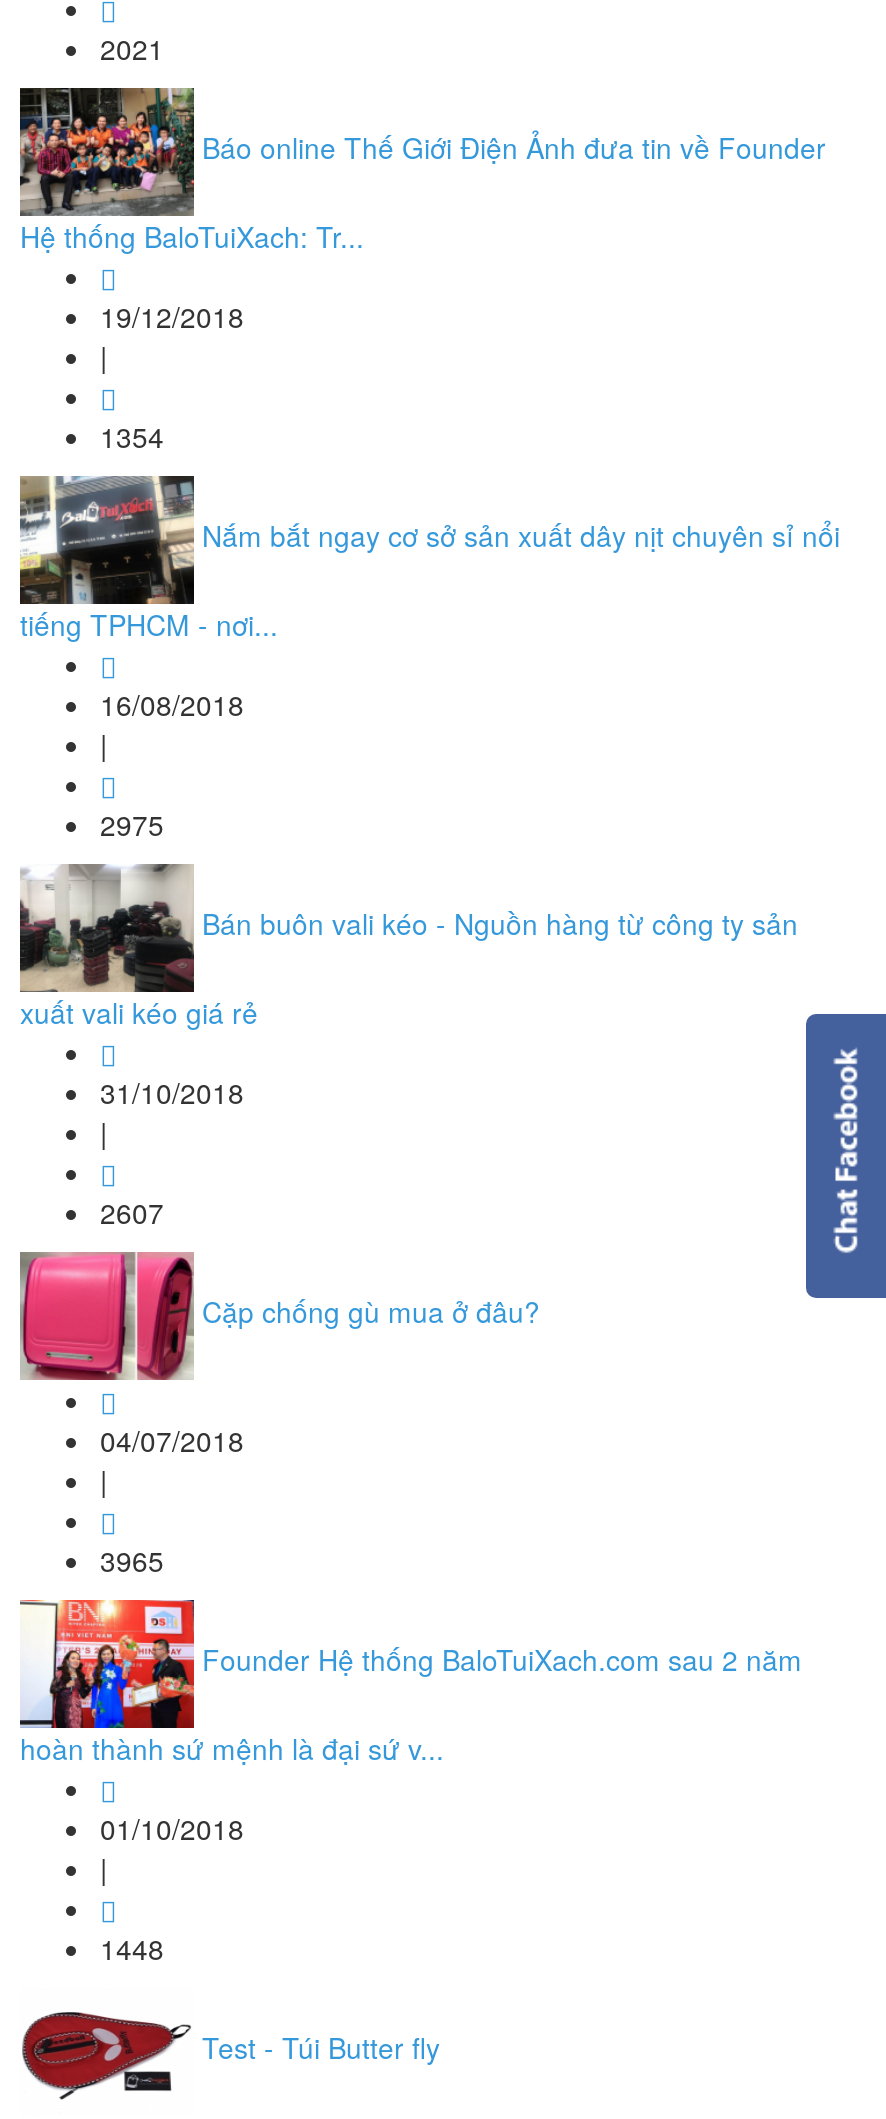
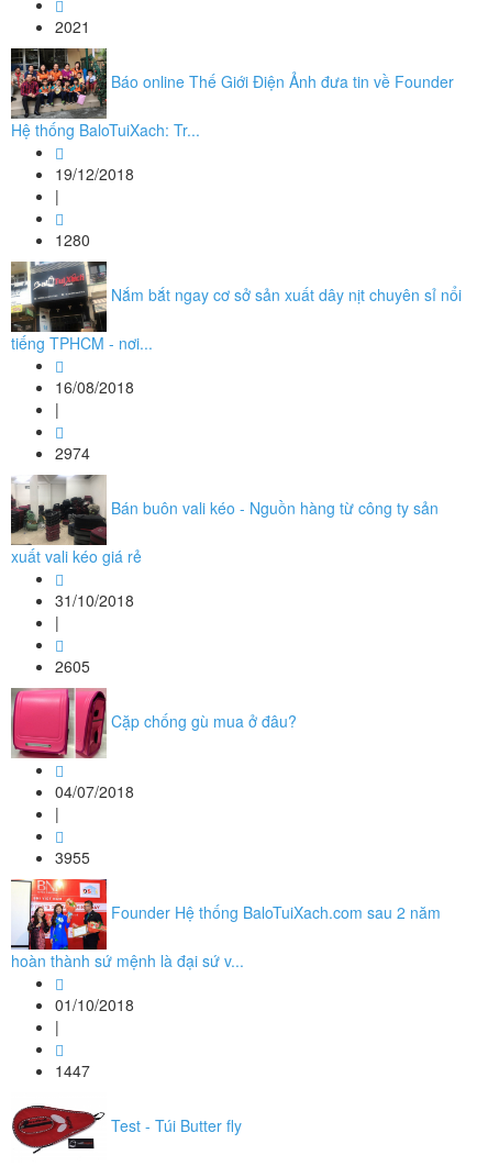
- 1354
+ 1280

- 2975
+ 2974

- [image]

- 2607
+ 2605

- 3965
+ 3955

- 1448
+ 1447
